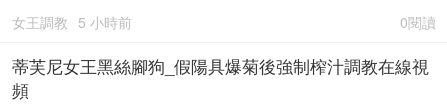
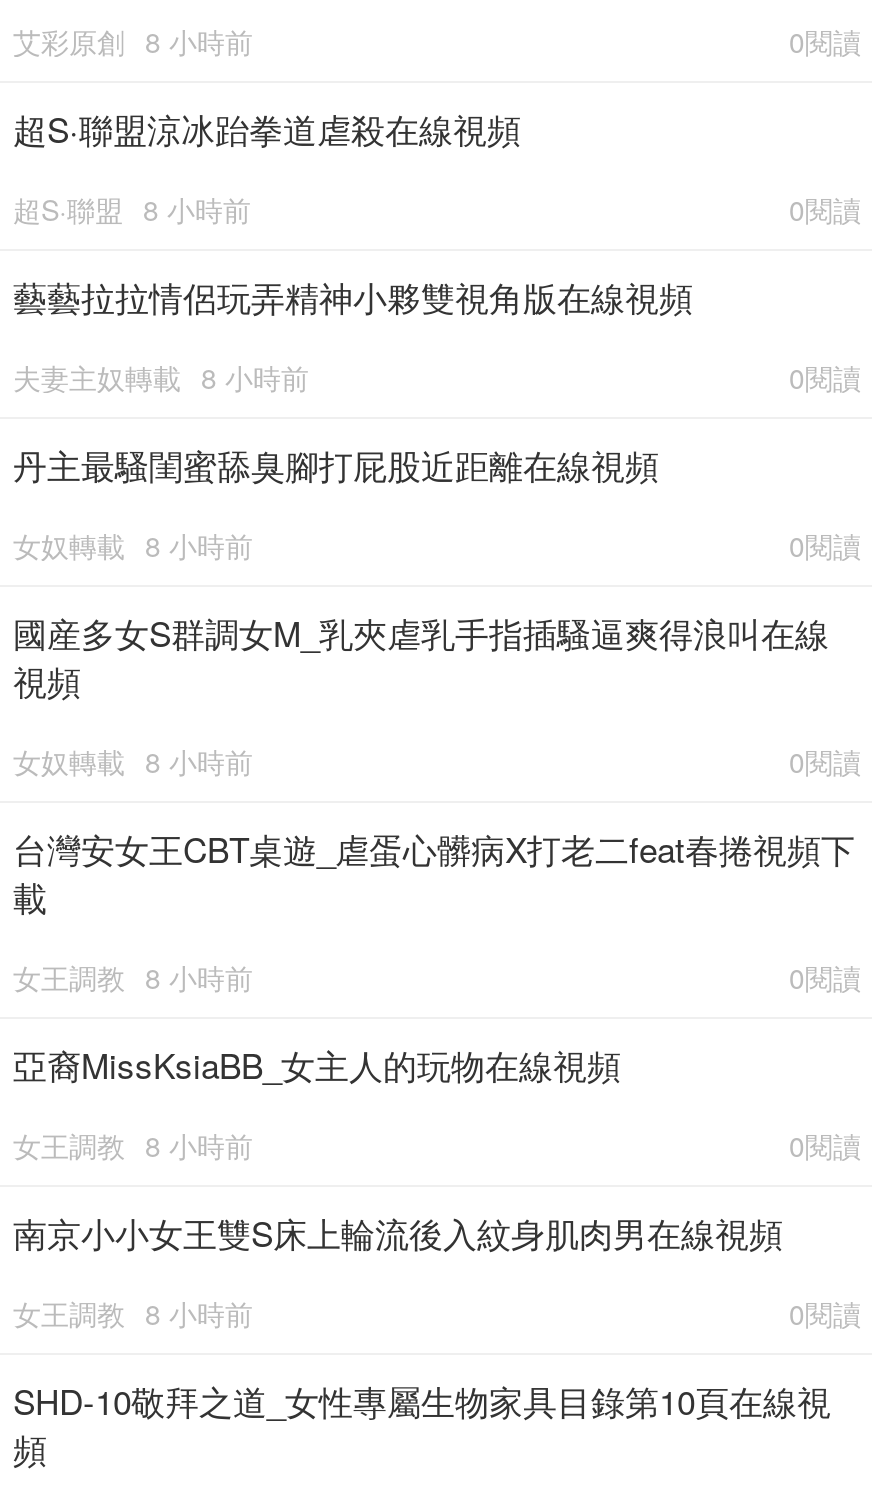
- 女王調教 5 小時前
- 蒂芙尼女王黑絲腳狗_假陽具爆菊後強制榨汁調教在線視
+ 艾彩原創 8 小時前
+ 超S·聯盟涼冰跆拳道虐殺在線視頻
+ 0閱讀
+ 超S·聯盟 8 小時前
+ 藝藝拉拉情侶玩弄精神小夥雙視角版在線視頻
+ 0閱讀
+ 夫妻主奴轉載 8 小時前
+ 丹主最騷閨蜜舔臭腳打屁股近距離在線視頻
+ 0閱讀
+ 女奴轉載 8 小時前
+ 國産多女S群調女M_乳夾虐乳手指插騷逼爽得浪叫在線
+ 視頻
+ 0閱讀
+ 女奴轉載 8 小時前
+ 台灣安女王CBT桌遊_虐蛋心髒病X打老二feat春捲視頻下
+ 載
+ 0閱讀
+ 女王調教 8 小時前
+ 亞裔MissKsiaBB_女主人的玩物在線視頻
+ 0閱讀
+ 女王調教 8 小時前
+ 南京小小女王雙S床上輪流後入紋身肌肉男在線視頻
+ 0閱讀
+ 女王調教 8 小時前
+ SHD-10敬拜之道_女性專屬生物家具目錄第10頁在線視
